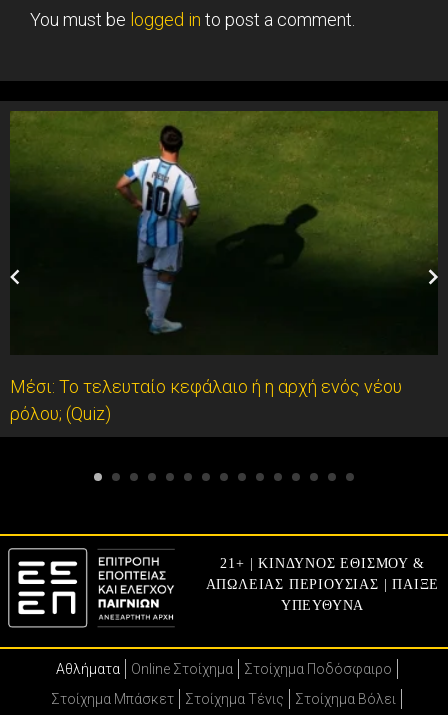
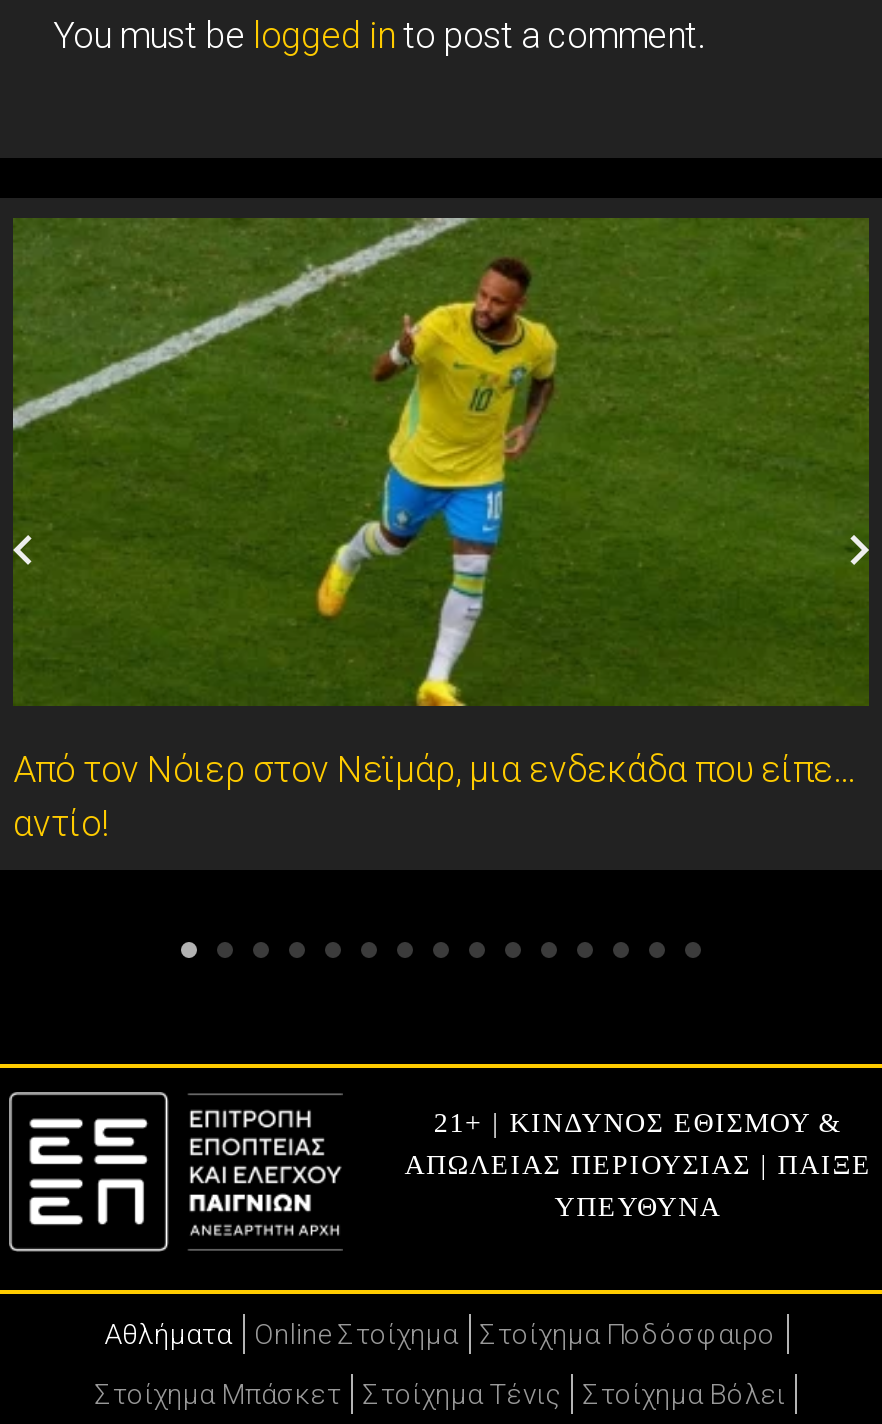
- [image]
- Μέσι: Το τελευταίο κεφάλαιο ή η αρχή ενός νέου
- ρόλου; (Quiz)
+ [image]
+ Από τον Νόιερ στον Νεϊμάρ, μια ενδεκάδα που είπε…
+ αντίο!
